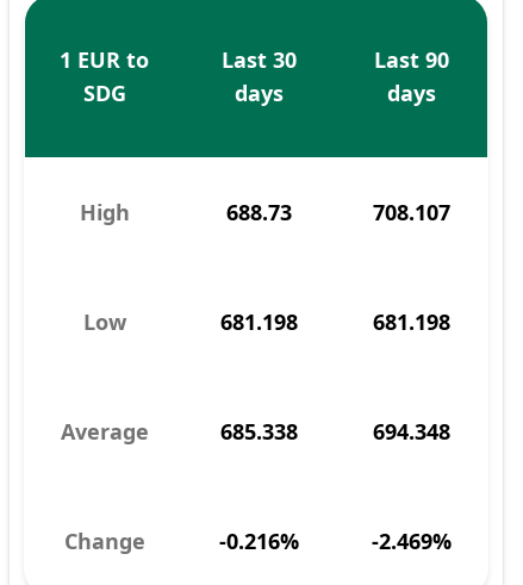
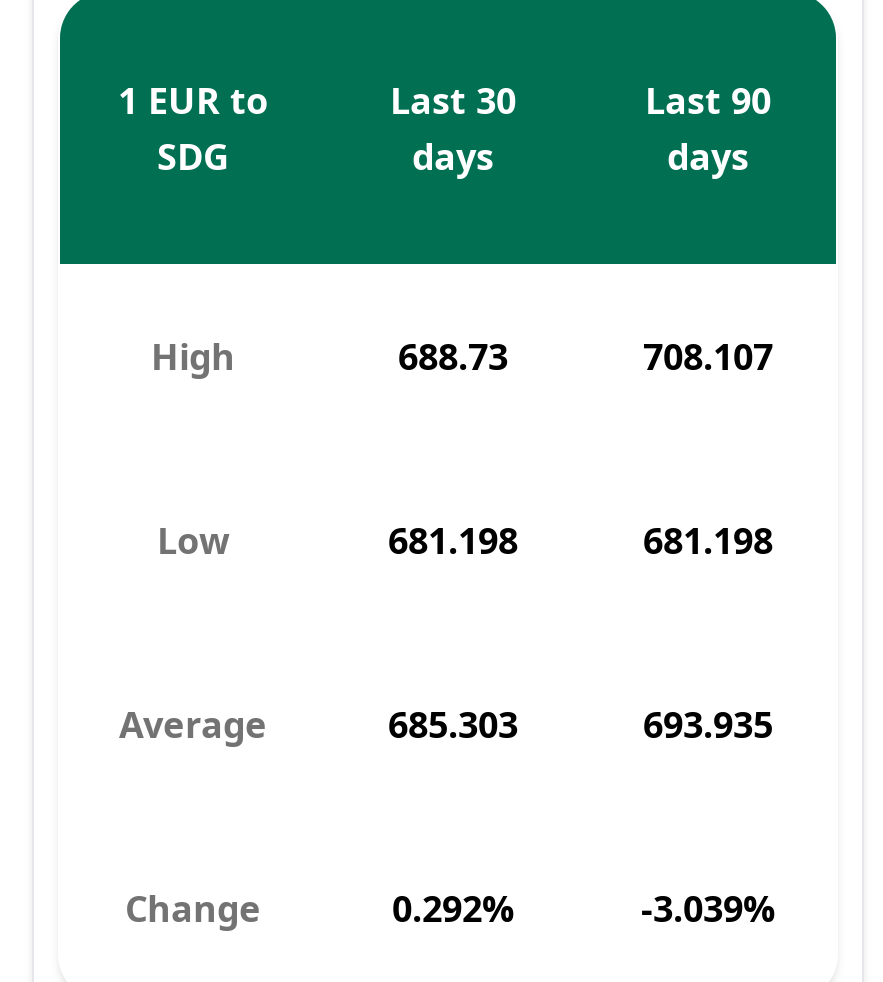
- 685.338
+ 685.303

- 694.348
+ 693.935

- -0.216%
+ 0.292%

- -2.469%
+ -3.039%
